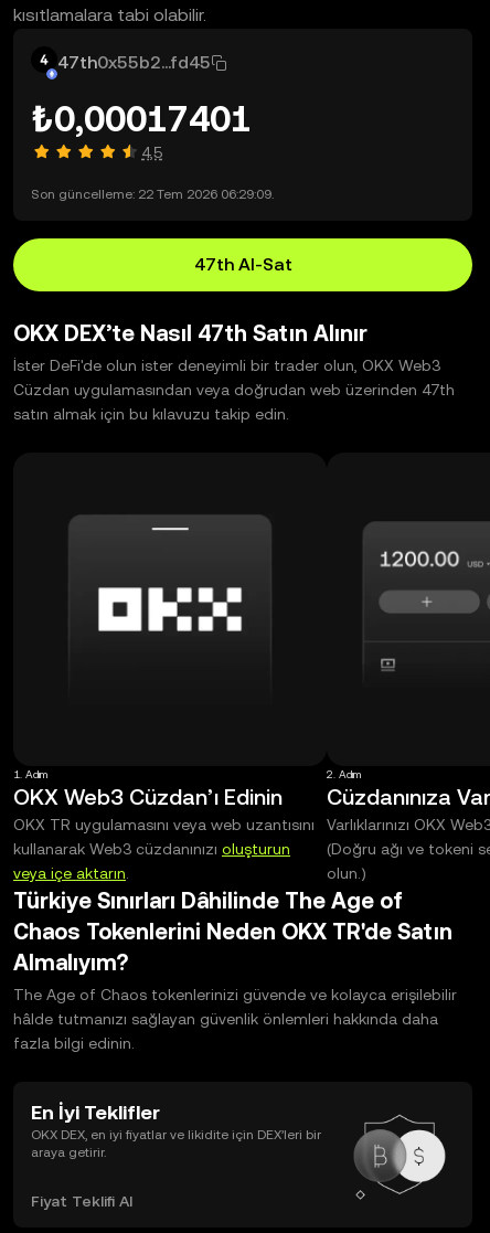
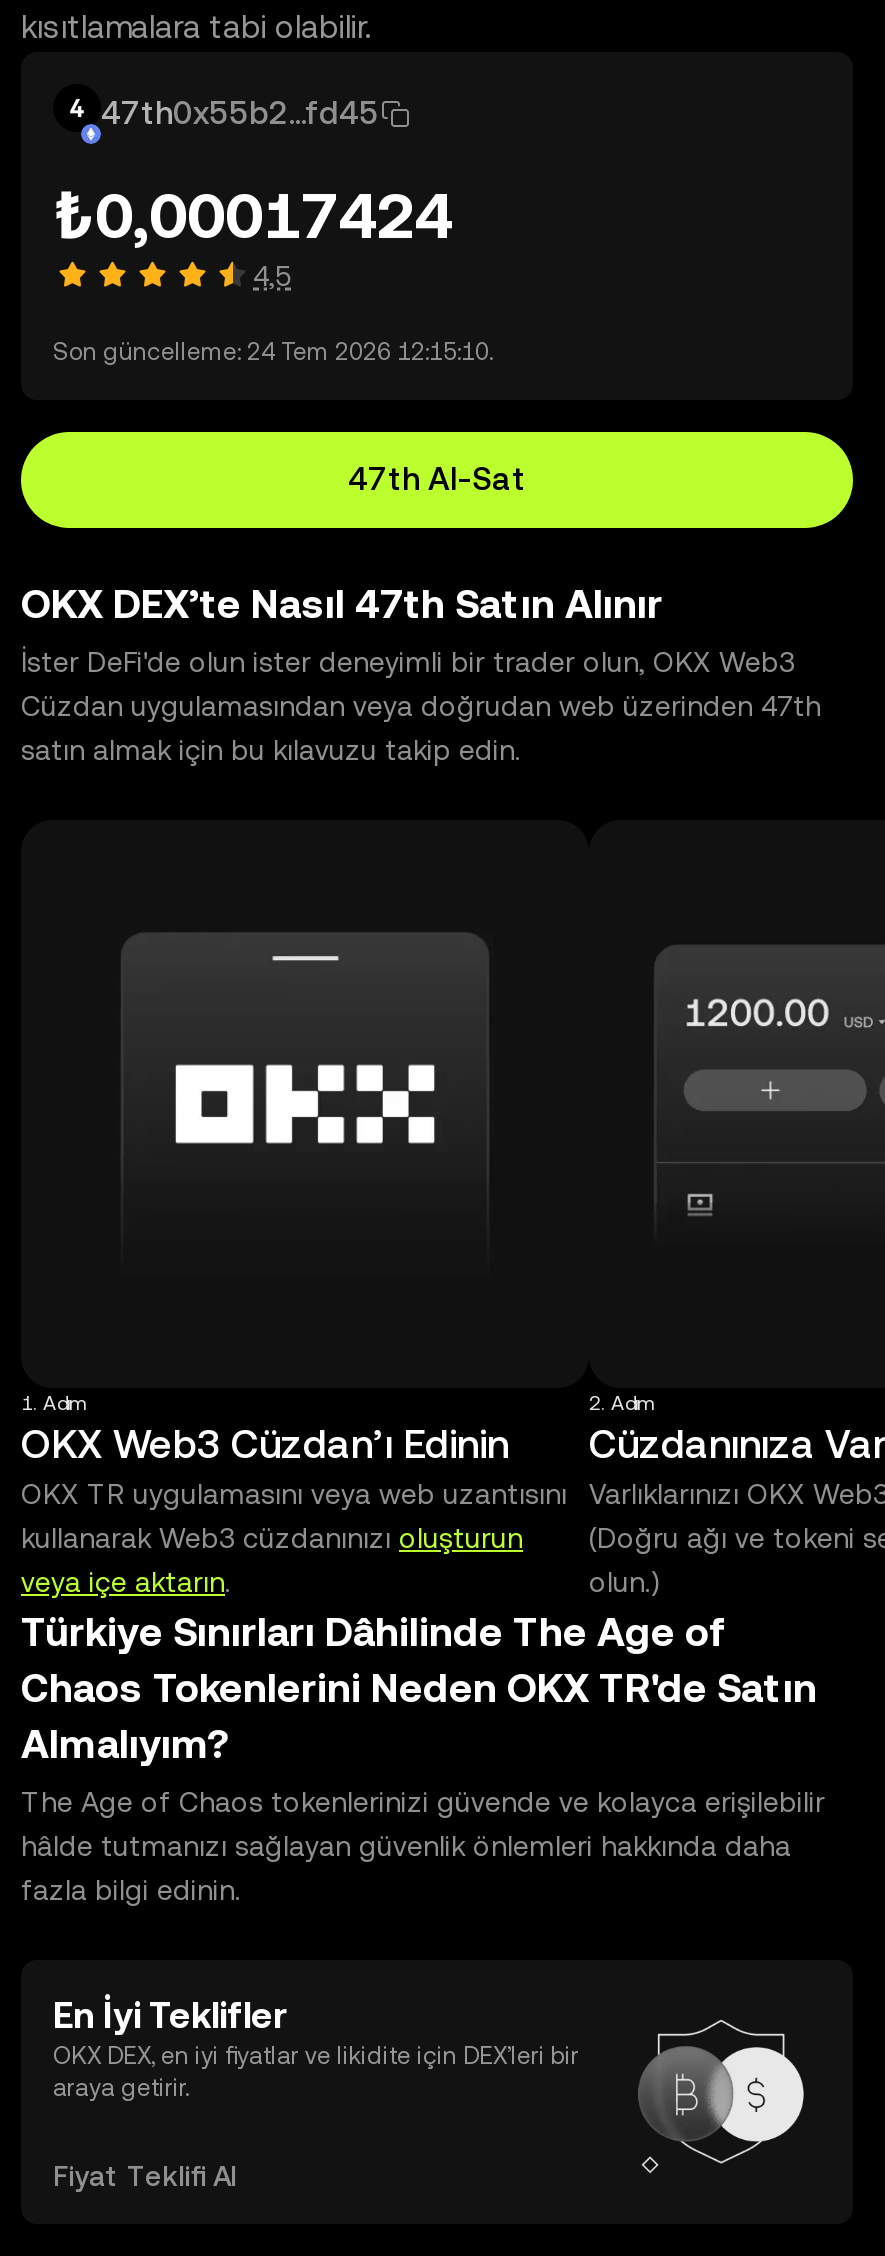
- ₺0,00017401
+ ₺0,00017424

- Son güncelleme: 22 Tem 2026 06:29:09.
+ Son güncelleme: 24 Tem 2026 12:15:10.
